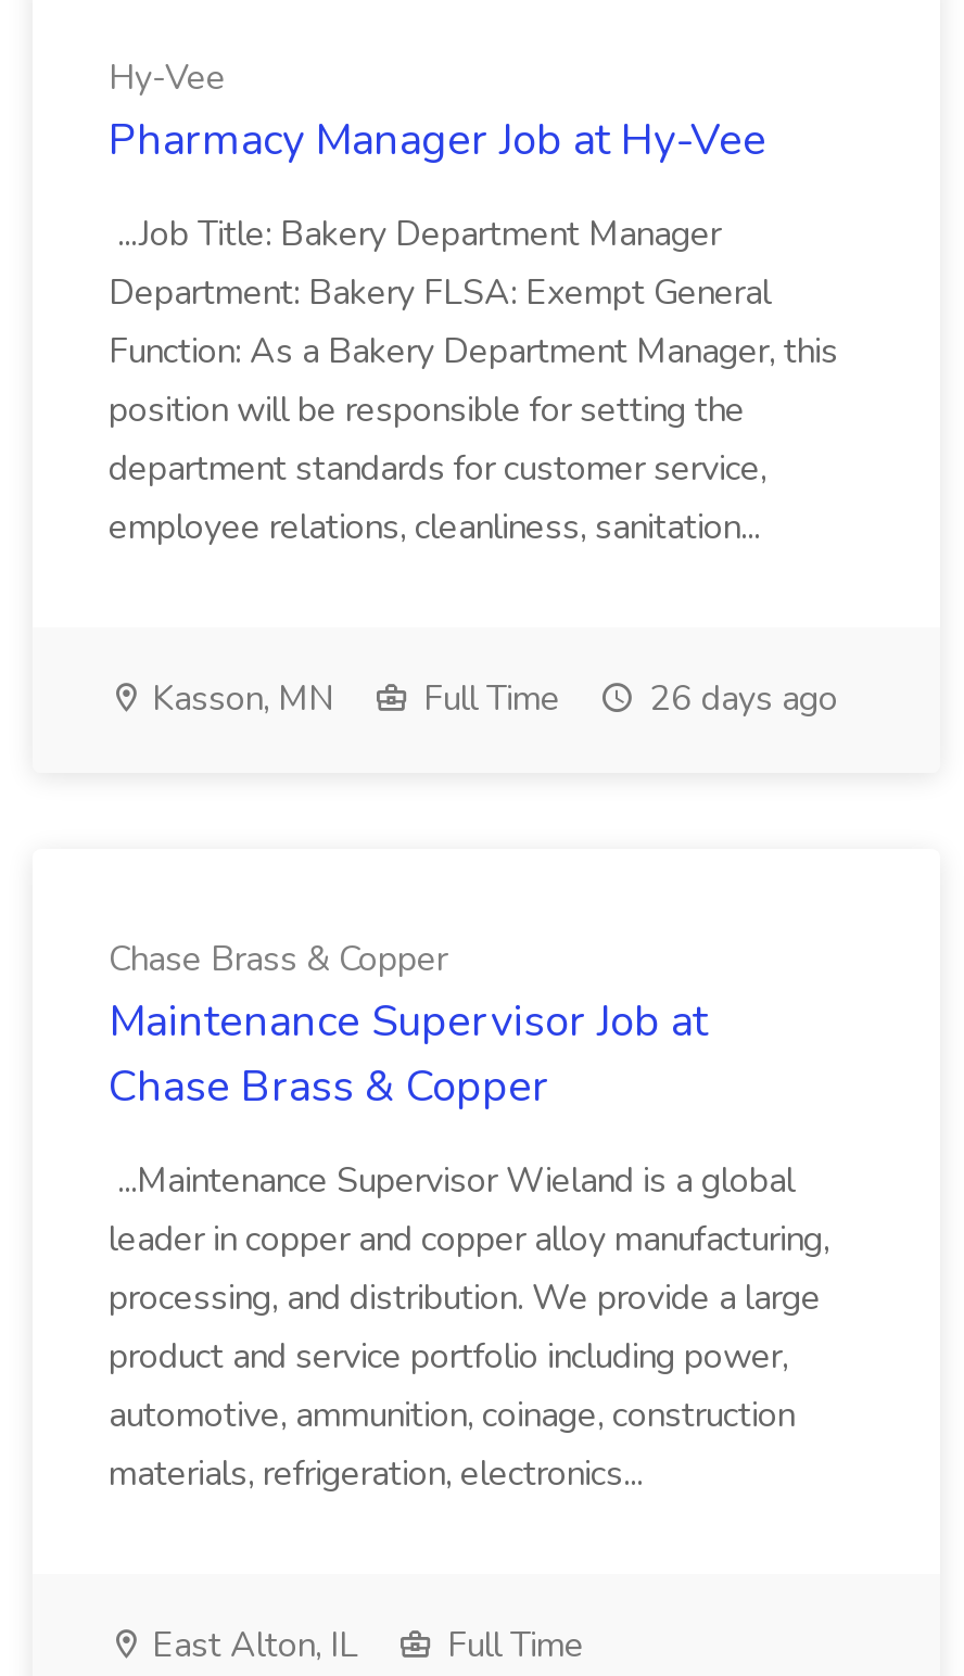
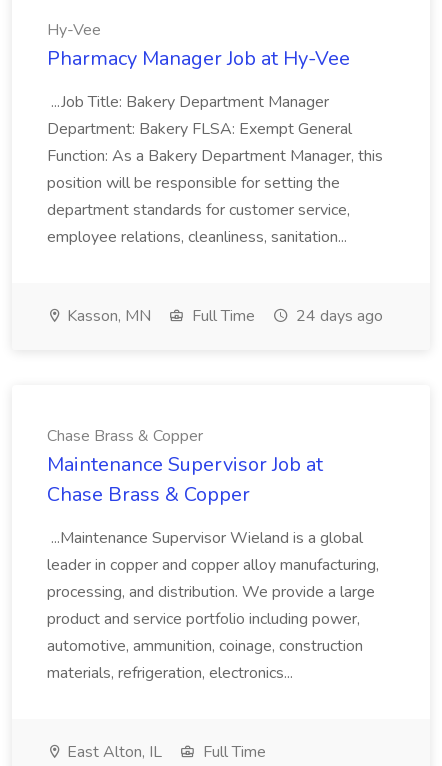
- Kasson, MN Full Time 26 days ago
+ Kasson, MN Full Time 24 days ago
